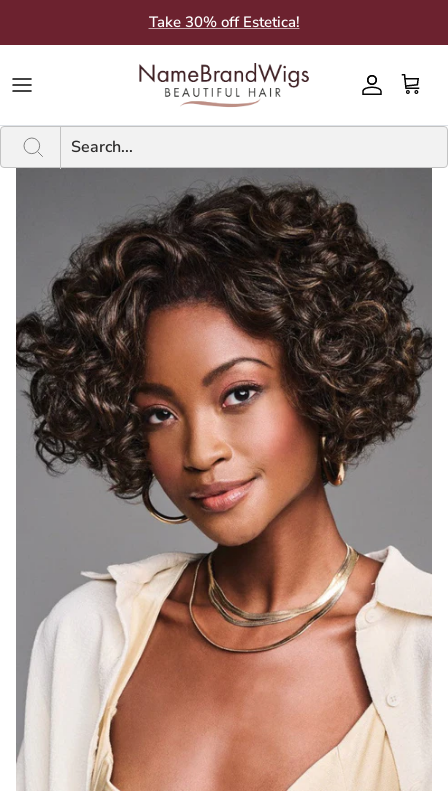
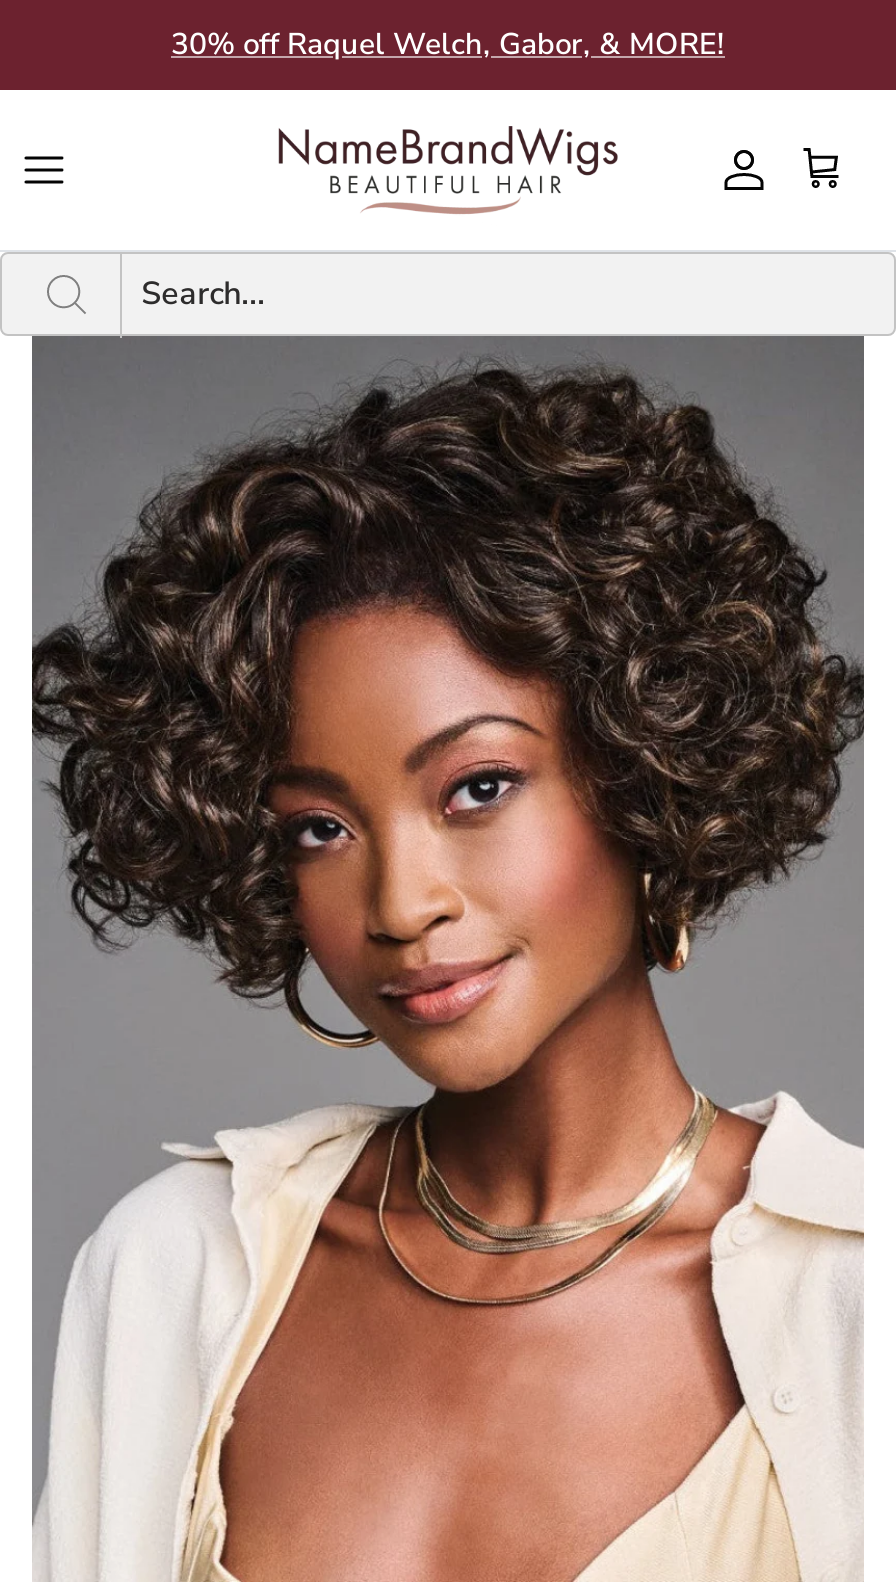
- Take 30% off Estetica!
+ 30% off Raquel Welch, Gabor, & MORE!
